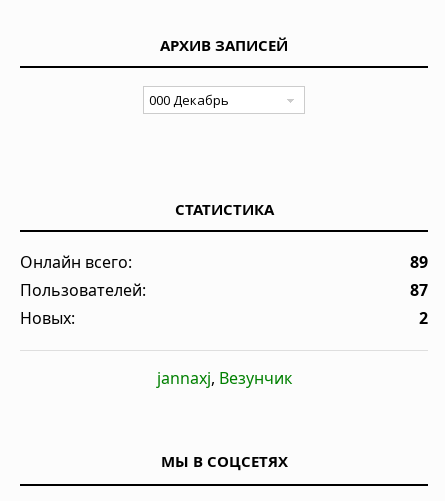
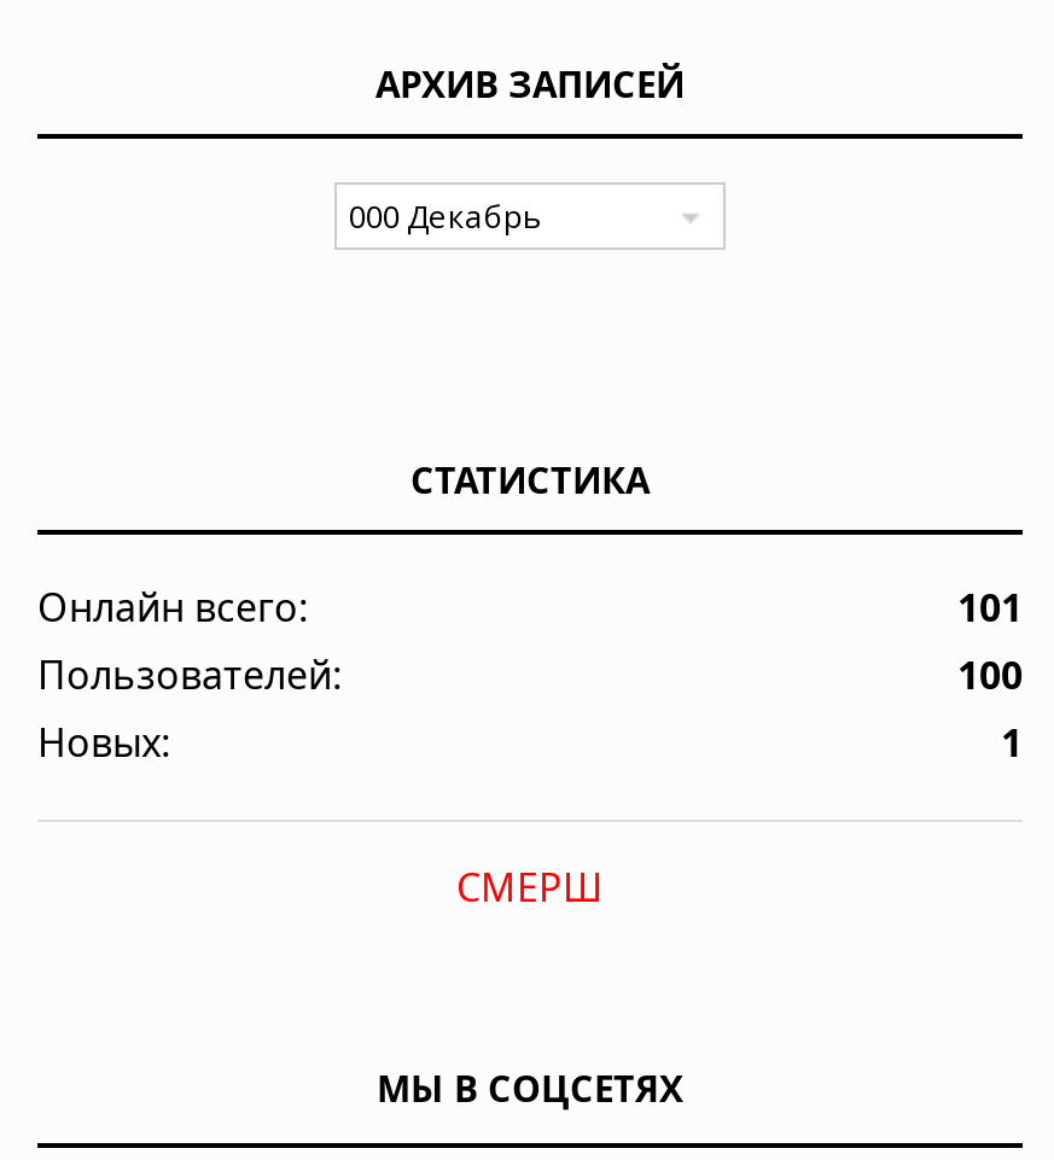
- 89
+ 101

- 87
+ 100

- 2
+ 1

- jannaxj, Везунчик
+ СМЕРШ
